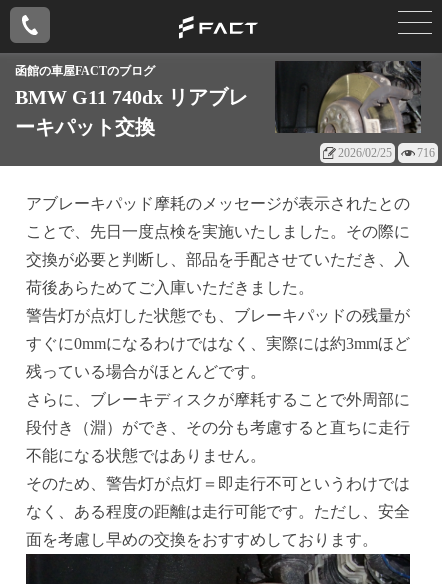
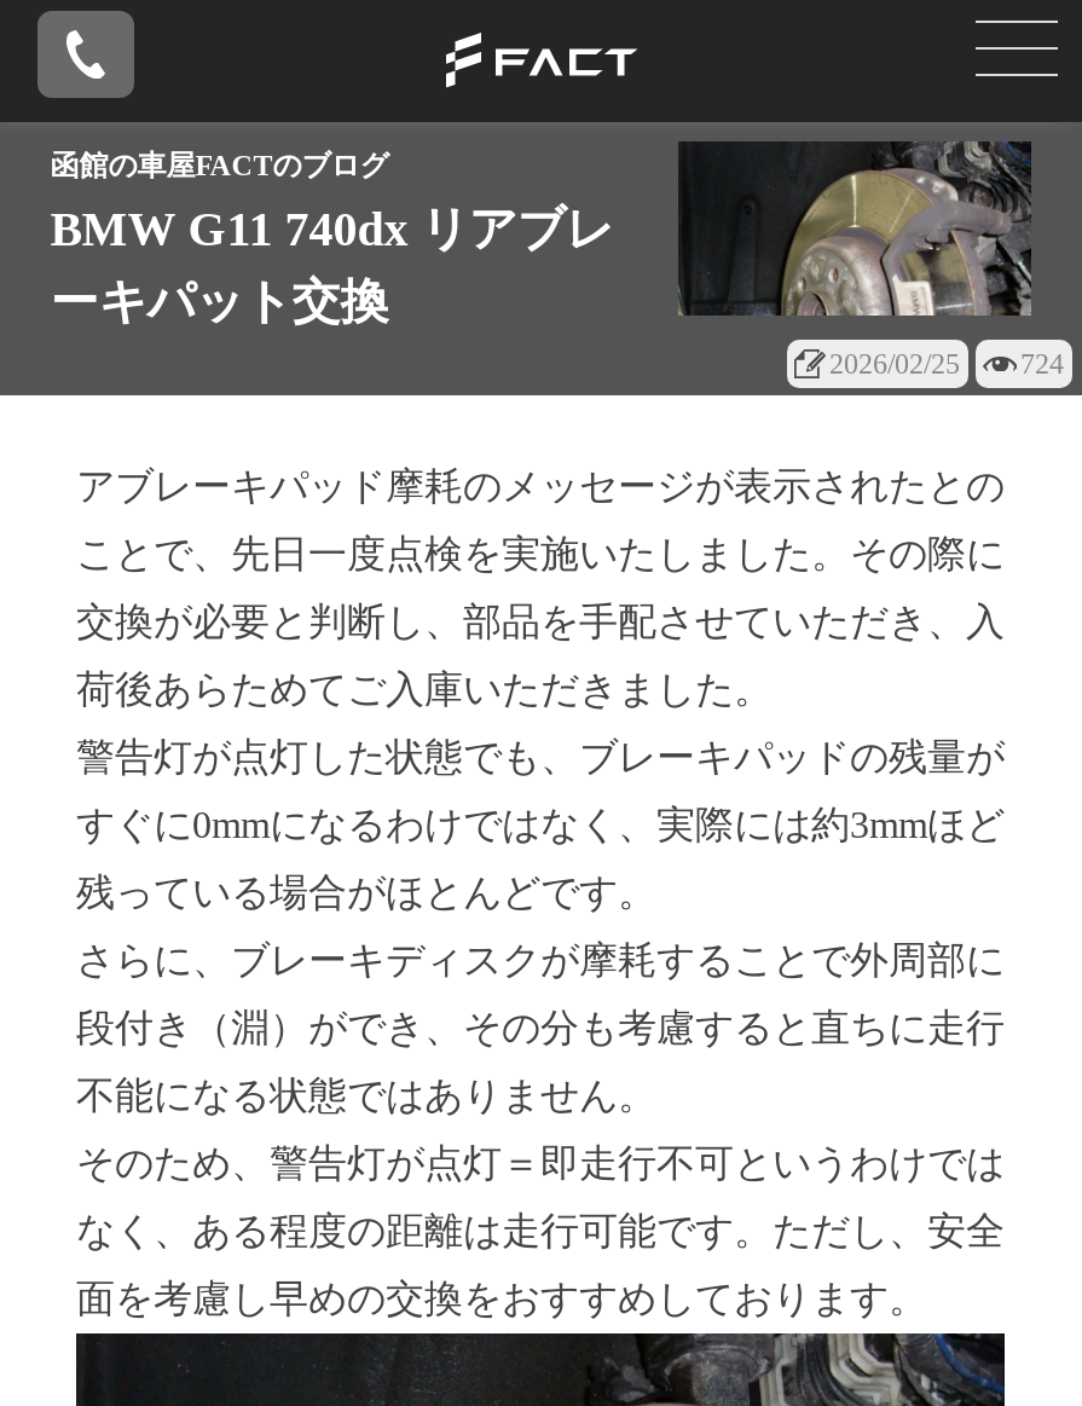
- 2026/02/25 716
+ 2026/02/25 724
